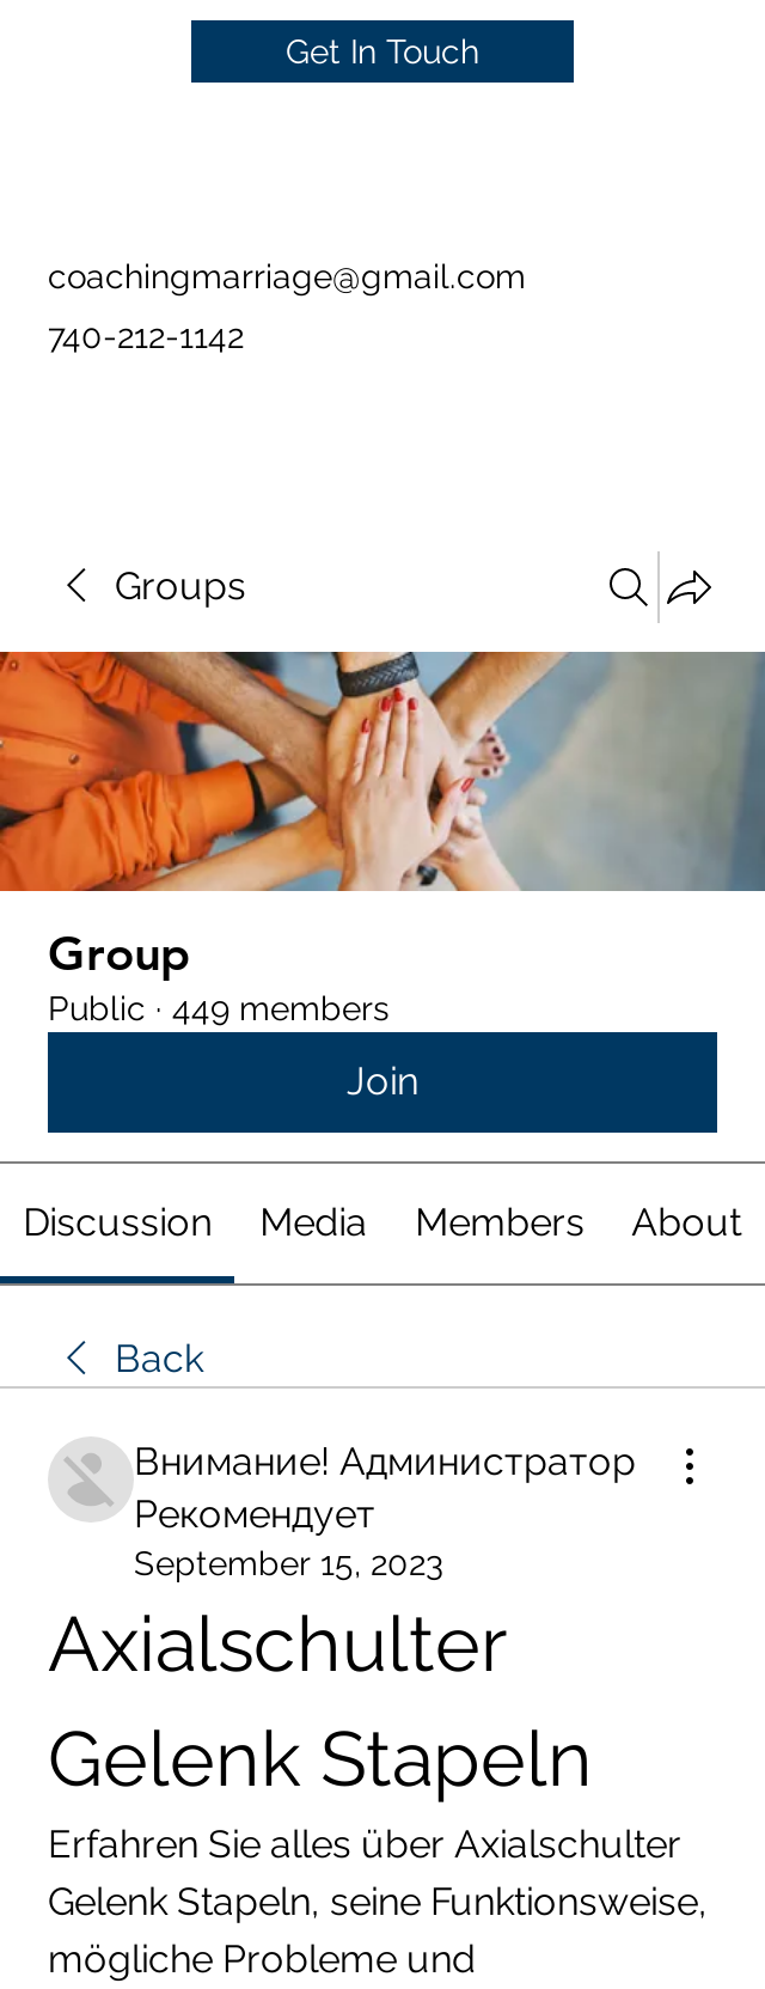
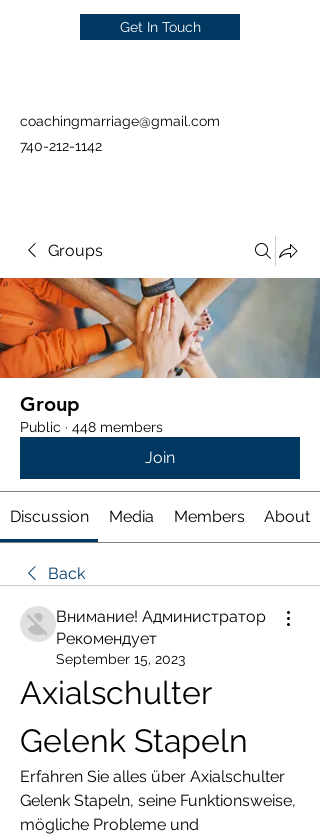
- Public · 449 members
+ Public · 448 members
